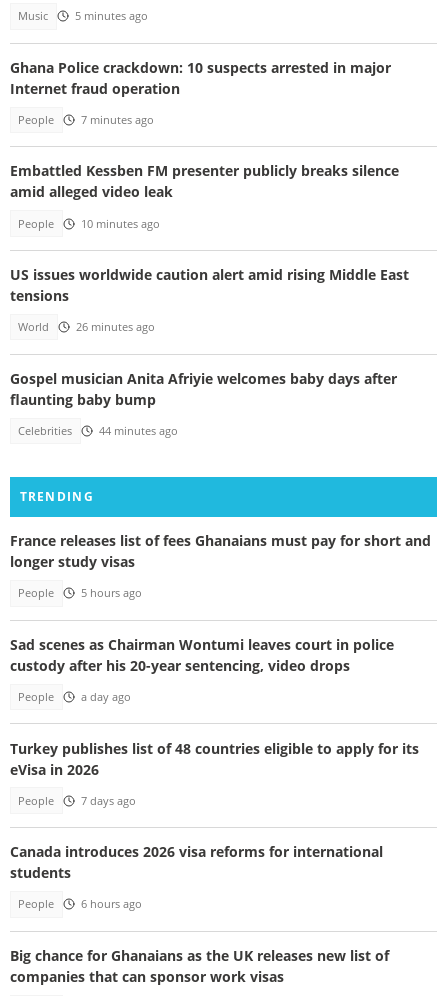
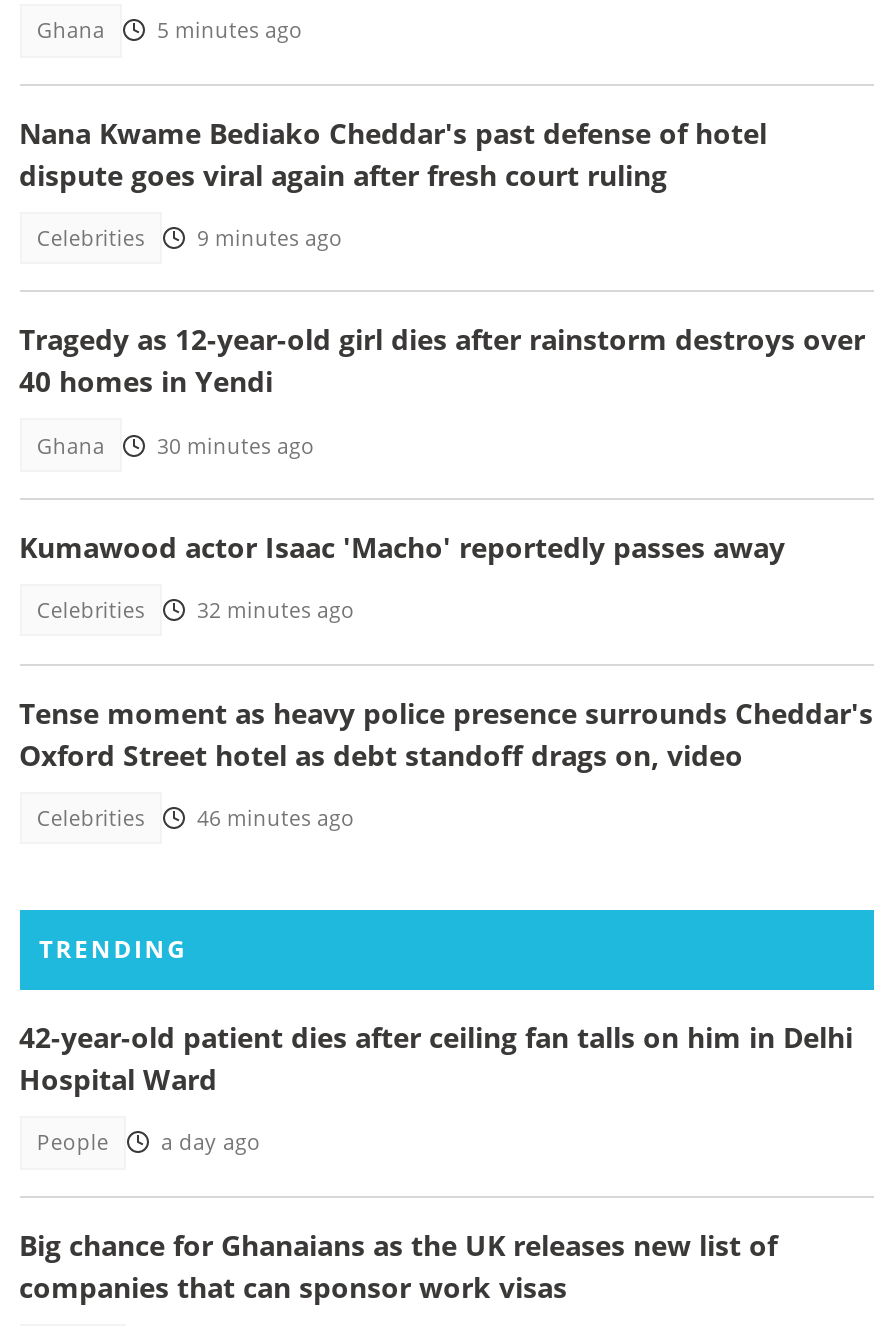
- Music
+ Ghana

- Ghana Police crackdown: 10 suspects arrested in major
- Internet fraud operation
- People
- 7 minutes ago
- Embattled Kessben FM presenter publicly breaks silence
- amid alleged video leak
- People
- 10 minutes ago
- US issues worldwide caution alert amid rising Middle East
- tensions
- World
- 26 minutes ago
- Gospel musician Anita Afriyie welcomes baby days after
- flaunting baby bump
+ Nana Kwame Bediako Cheddar's past defense of hotel
+ dispute goes viral again after fresh court ruling

- 44 minutes ago
+ 9 minutes ago
+ Tragedy as 12-year-old girl dies after rainstorm destroys over
+ 40 homes in Yendi
+ Ghana
+ 30 minutes ago
+ Kumawood actor Isaac 'Macho' reportedly passes away
+ Celebrities
+ 32 minutes ago
+ Tense moment as heavy police presence surrounds Cheddar's
+ Oxford Street hotel as debt standoff drags on, video
+ Celebrities
+ 46 minutes ago

- France releases list of fees Ghanaians must pay for short and
- longer study visas
- People
- 5 hours ago
- Sad scenes as Chairman Wontumi leaves court in police
- custody after his 20-year sentencing, video drops
+ 42-year-old patient dies after ceiling fan talls on him in Delhi
+ Hospital Ward

- Turkey publishes list of 48 countries eligible to apply for its
- eVisa in 2026
- People
- 7 days ago
- Canada introduces 2026 visa reforms for international
- students
- People
- 6 hours ago
